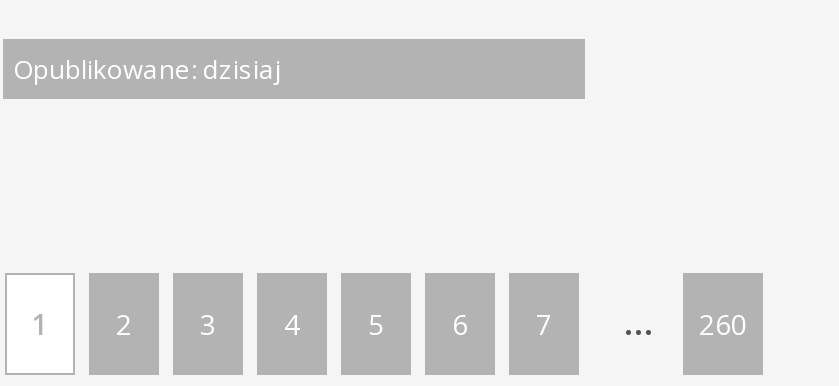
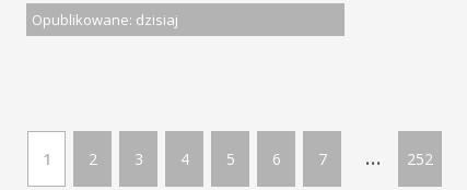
- 260
+ 252
